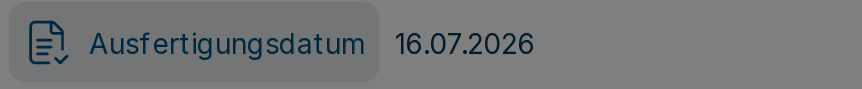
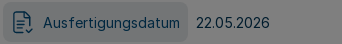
- Ausfertigungsdatum 16.07.2026
+ Ausfertigungsdatum 22.05.2026
